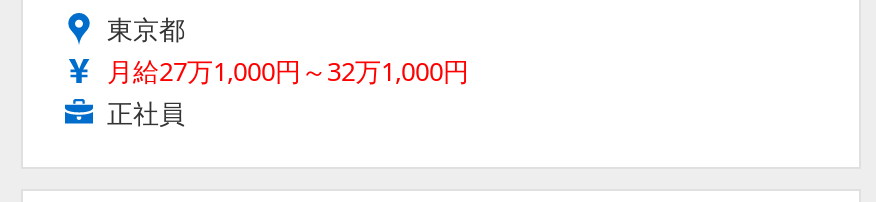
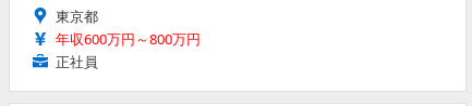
- 月給27万1,000円～32万1,000円
+ 年収600万円～800万円
